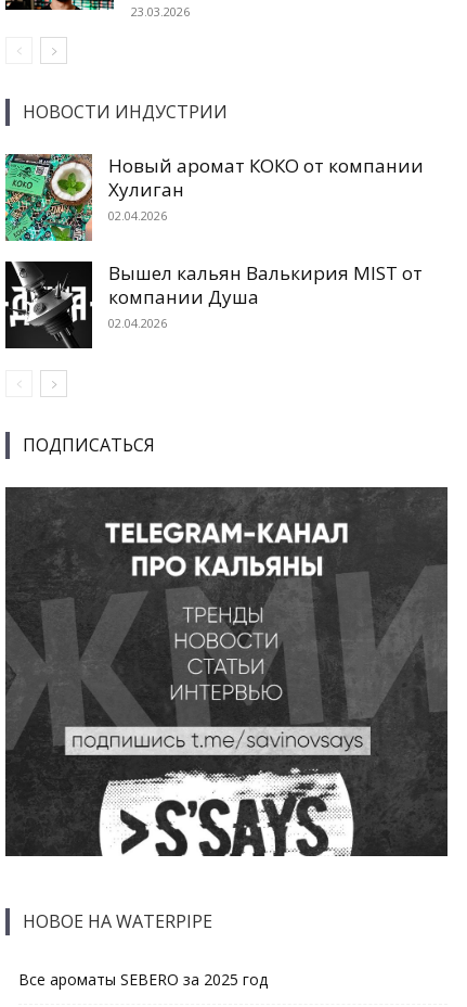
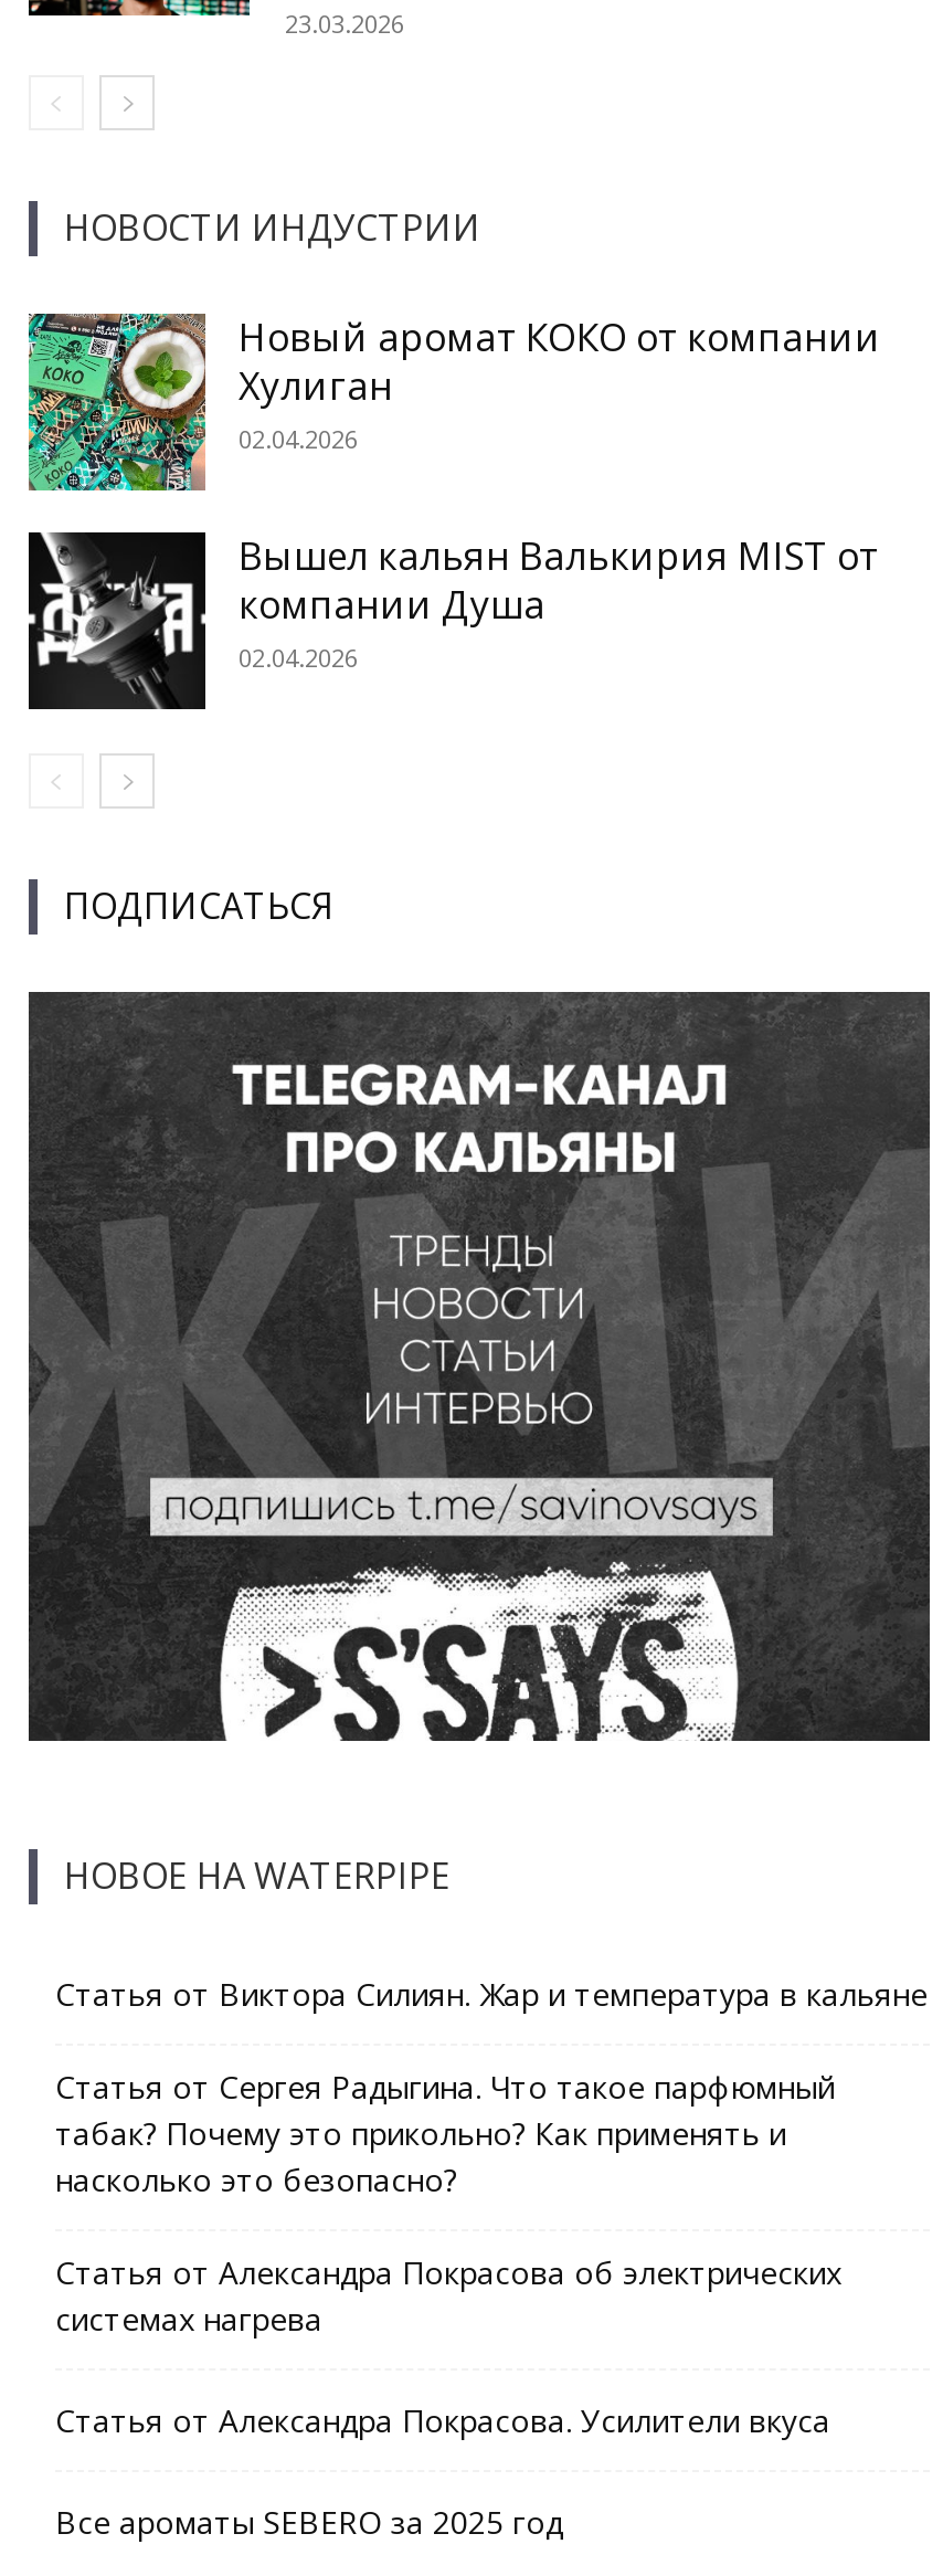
+ Статья от Виктора Силиян. Жар и температура в кальяне
+ Статья от Сергея Радыгина. Что такое парфюмный
+ табак? Почему это прикольно? Как применять и
+ насколько это безопасно?
+ Статья от Александра Покрасова об электрических
+ системах нагрева
+ Статья от Александра Покрасова. Усилители вкуса
